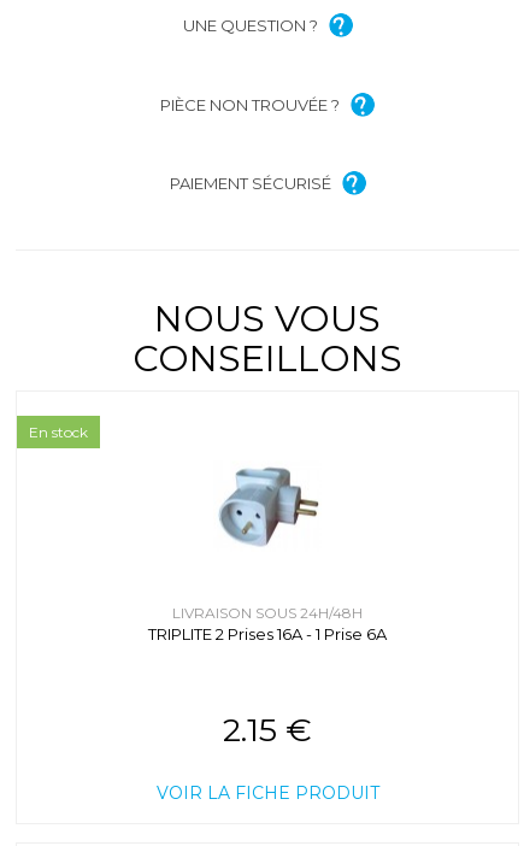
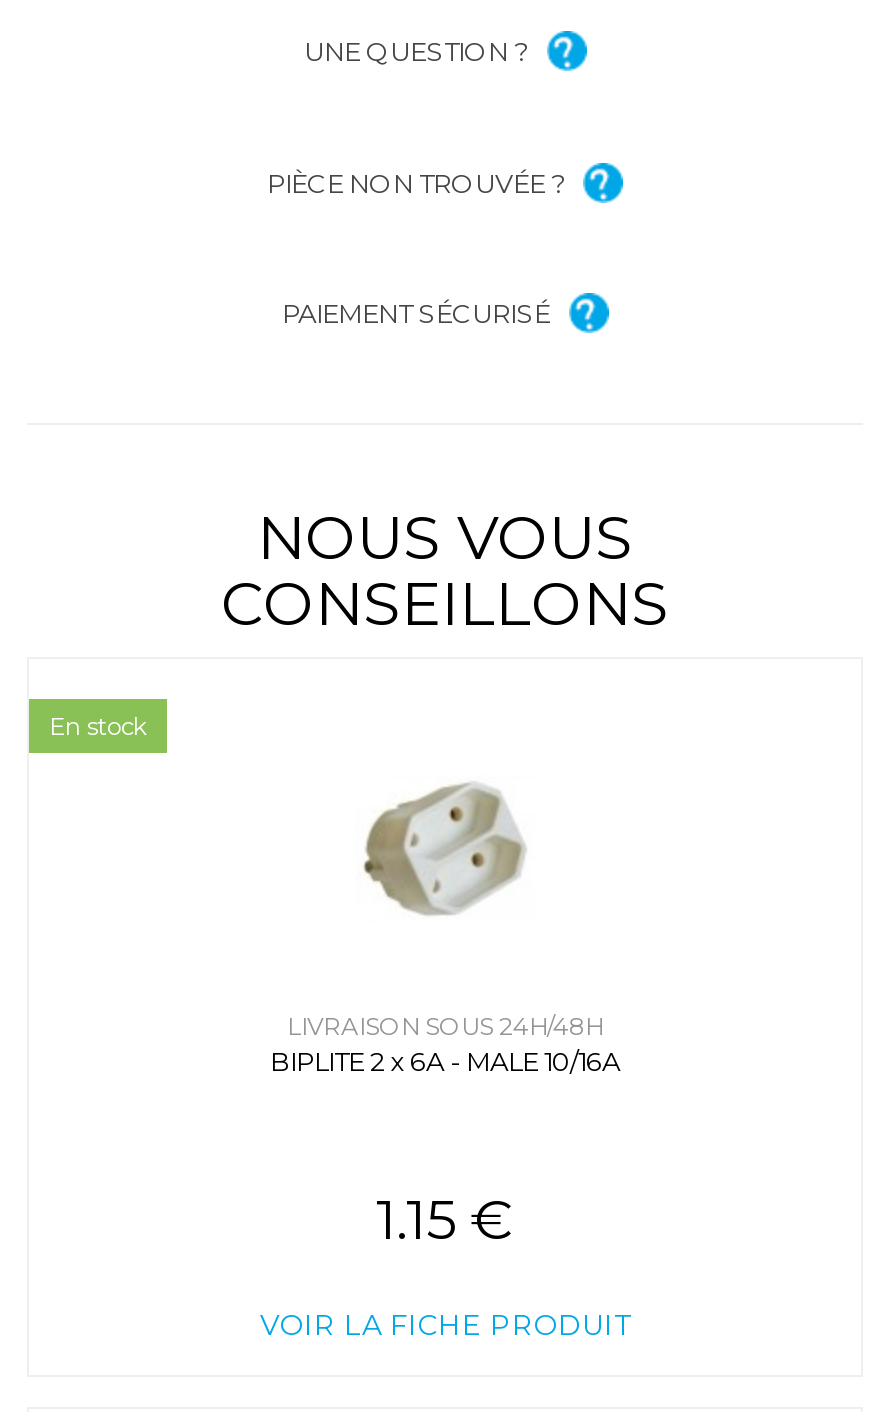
- [image]
+ [image]

- TRIPLITE 2 Prises 16A - 1 Prise 6A
+ BIPLITE 2 x 6A - MALE 10/16A

- 2.15 €
+ 1.15 €
